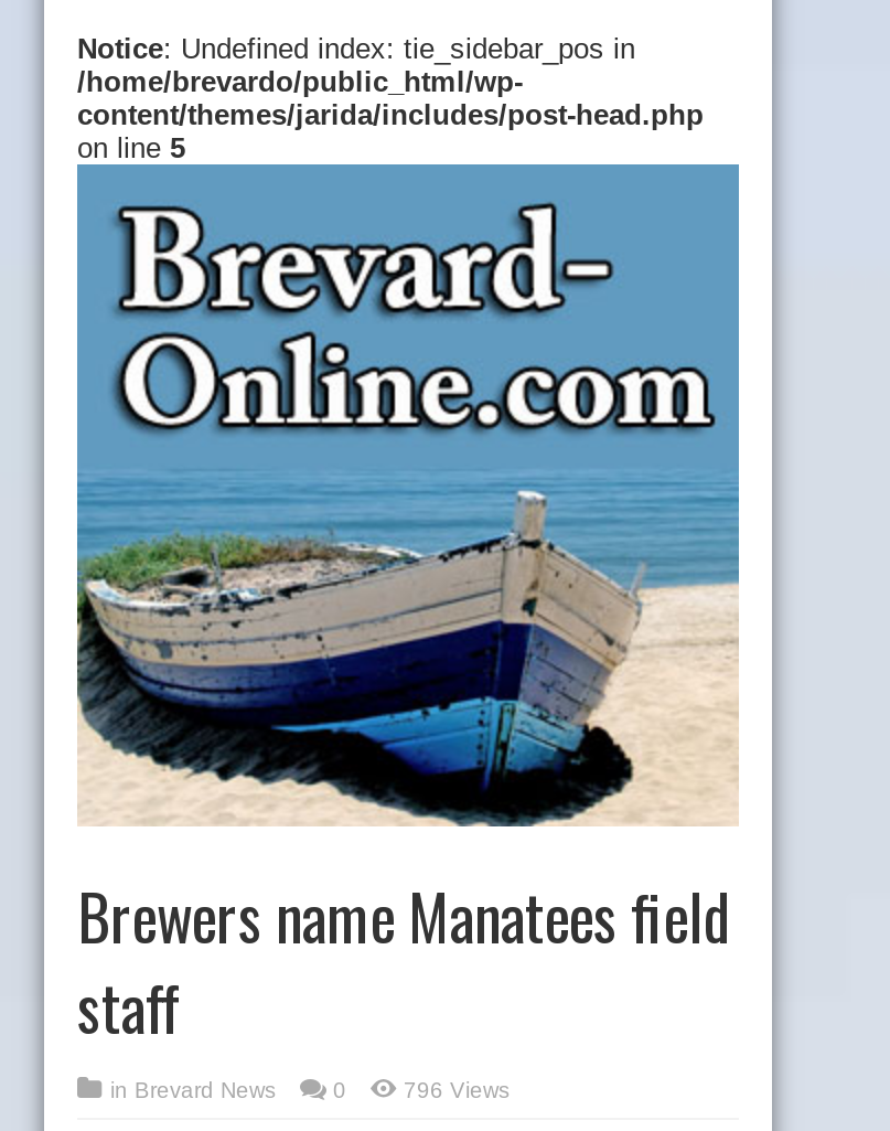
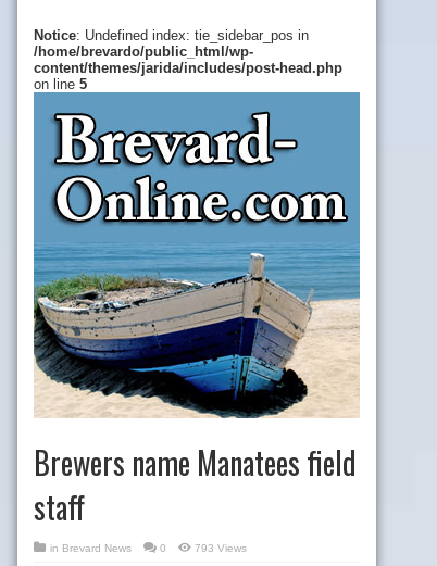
- 796 Views
+ 793 Views
